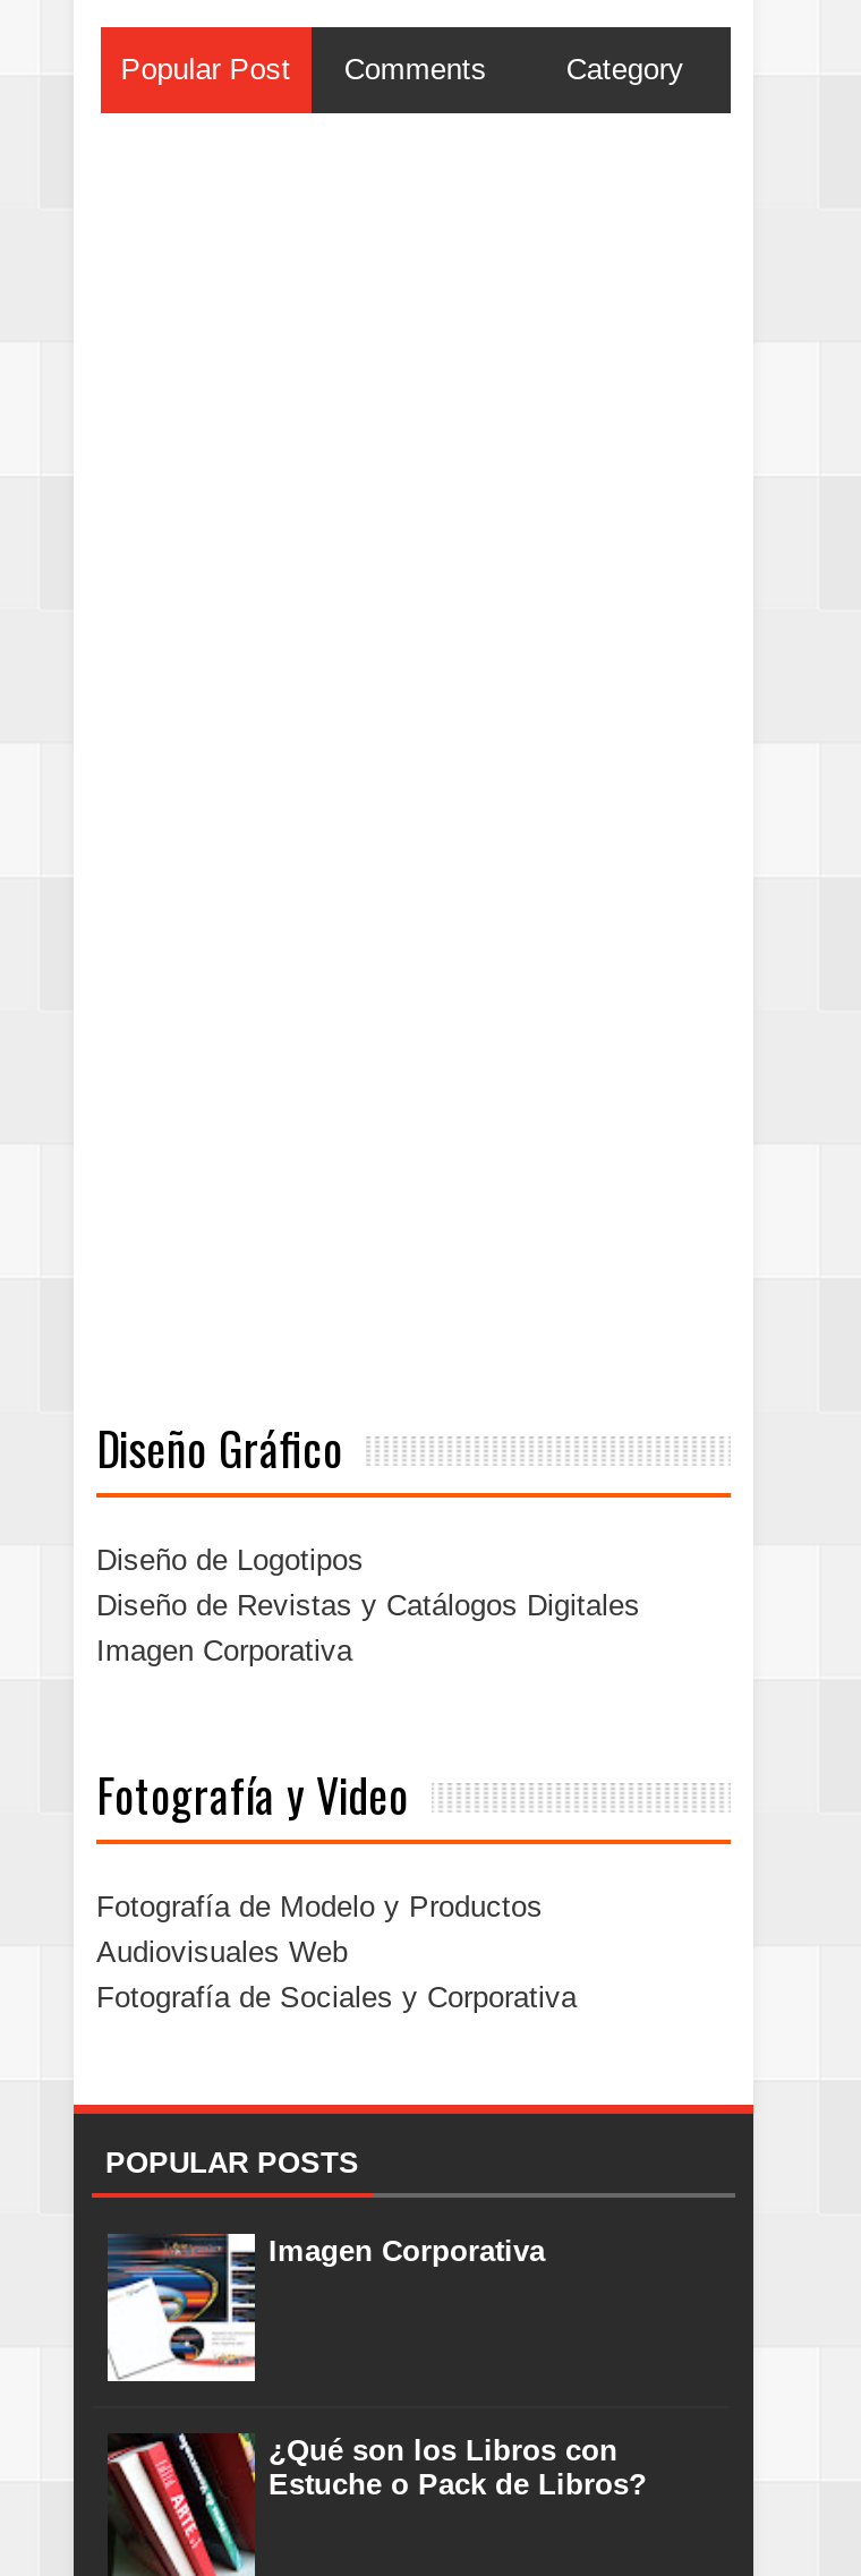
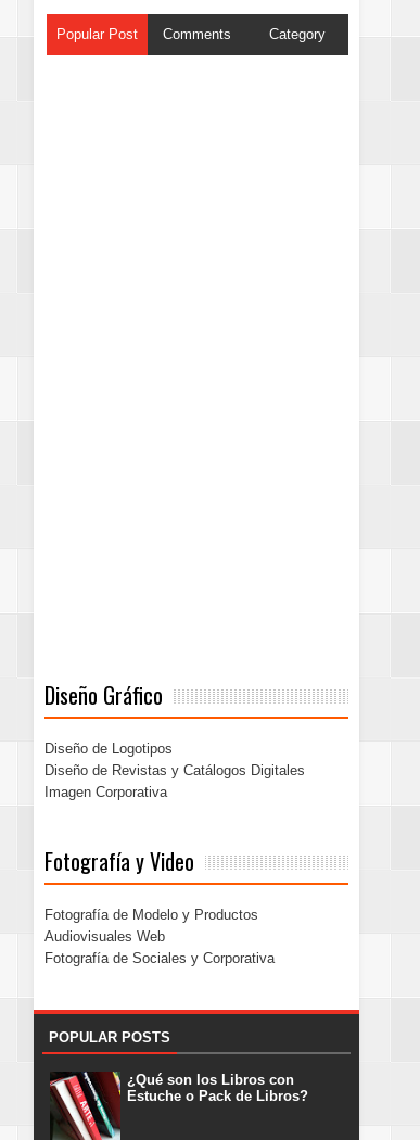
- [image]
- Imagen Corporativa
